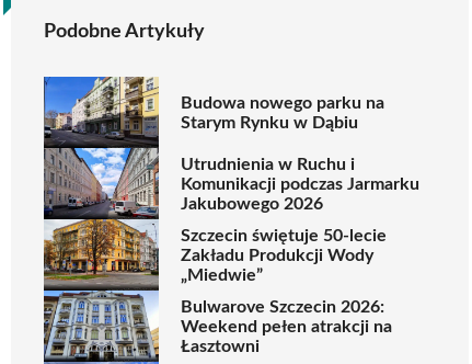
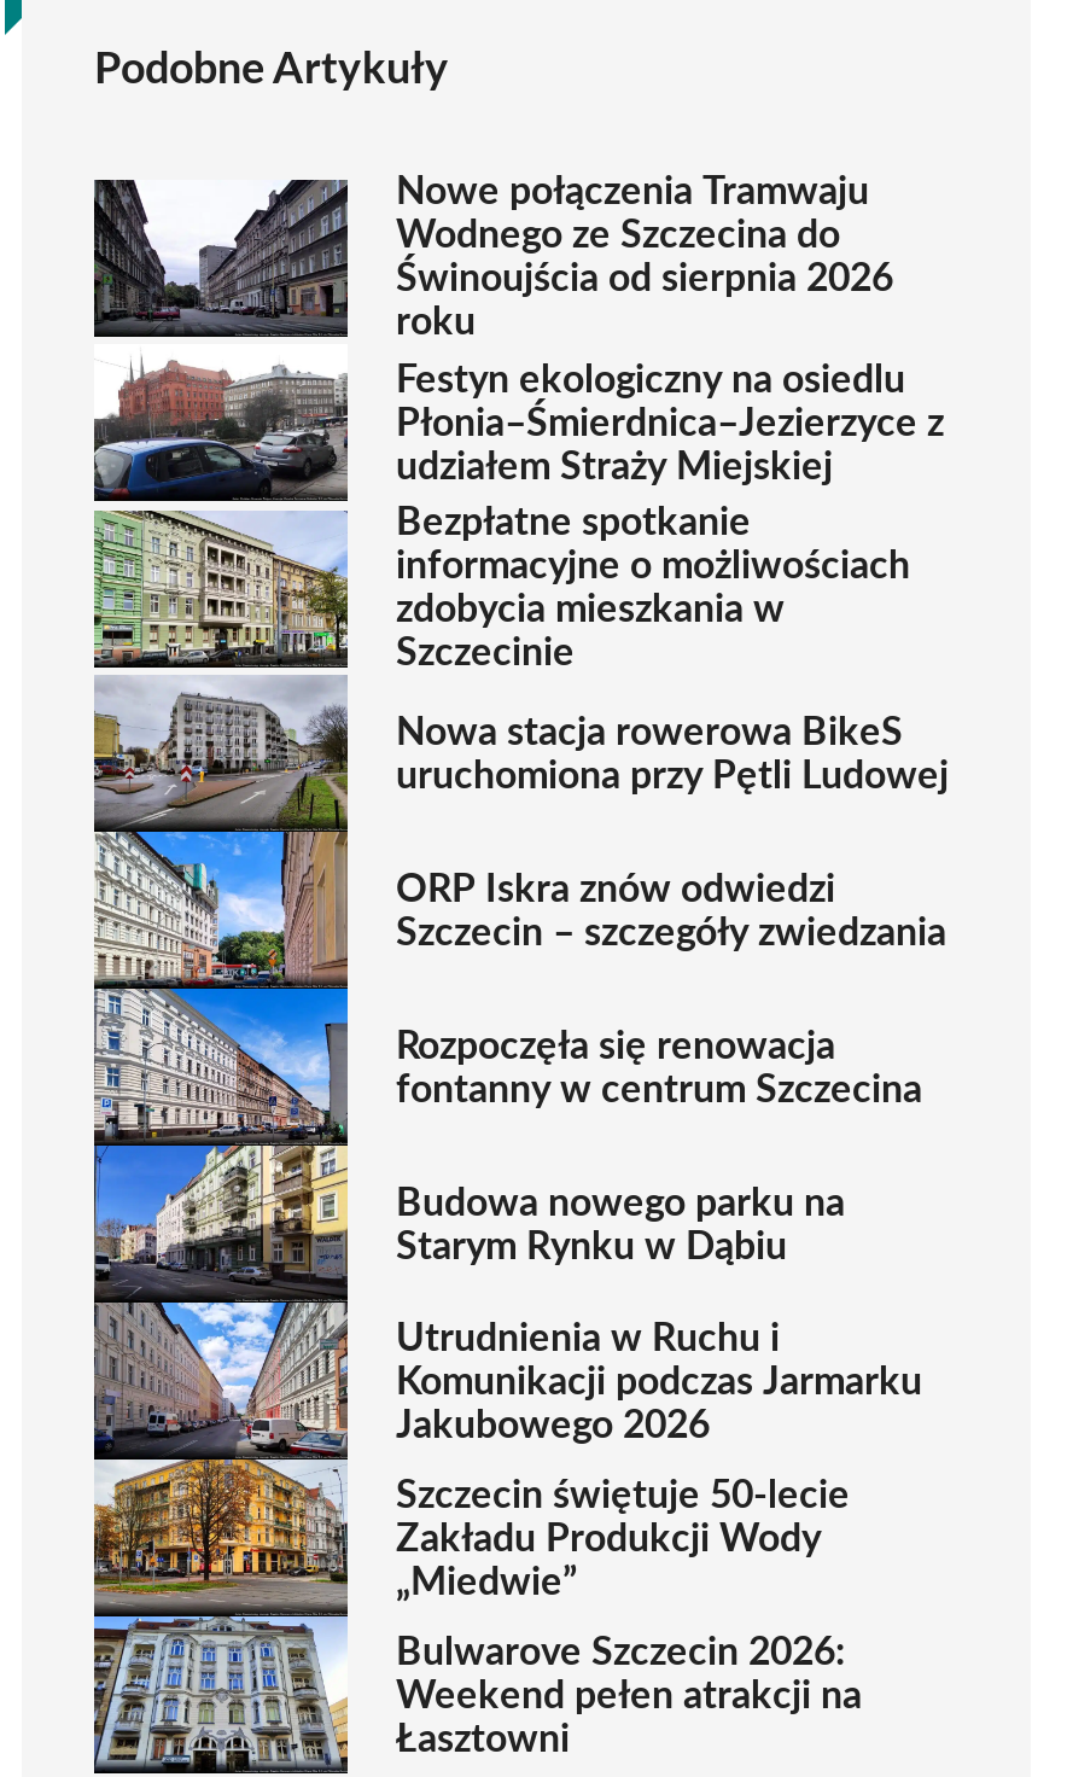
+ [image]
+ Nowe połączenia Tramwaju
+ Wodnego ze Szczecina do
+ Świnoujścia od sierpnia 2026
+ roku
+ Festyn ekologiczny na osiedlu
+ Płonia–Śmierdnica–Jezierzyce z
+ udziałem Straży Miejskiej
+ Bezpłatne spotkanie
+ informacyjne o możliwościach
+ zdobycia mieszkania w
+ Szczecinie
+ Nowa stacja rowerowa BikeS
+ uruchomiona przy Pętli Ludowej
+ ORP Iskra znów odwiedzi
+ Szczecin – szczegóły zwiedzania
+ Rozpoczęła się renowacja
+ fontanny w centrum Szczecina

+ [image]
